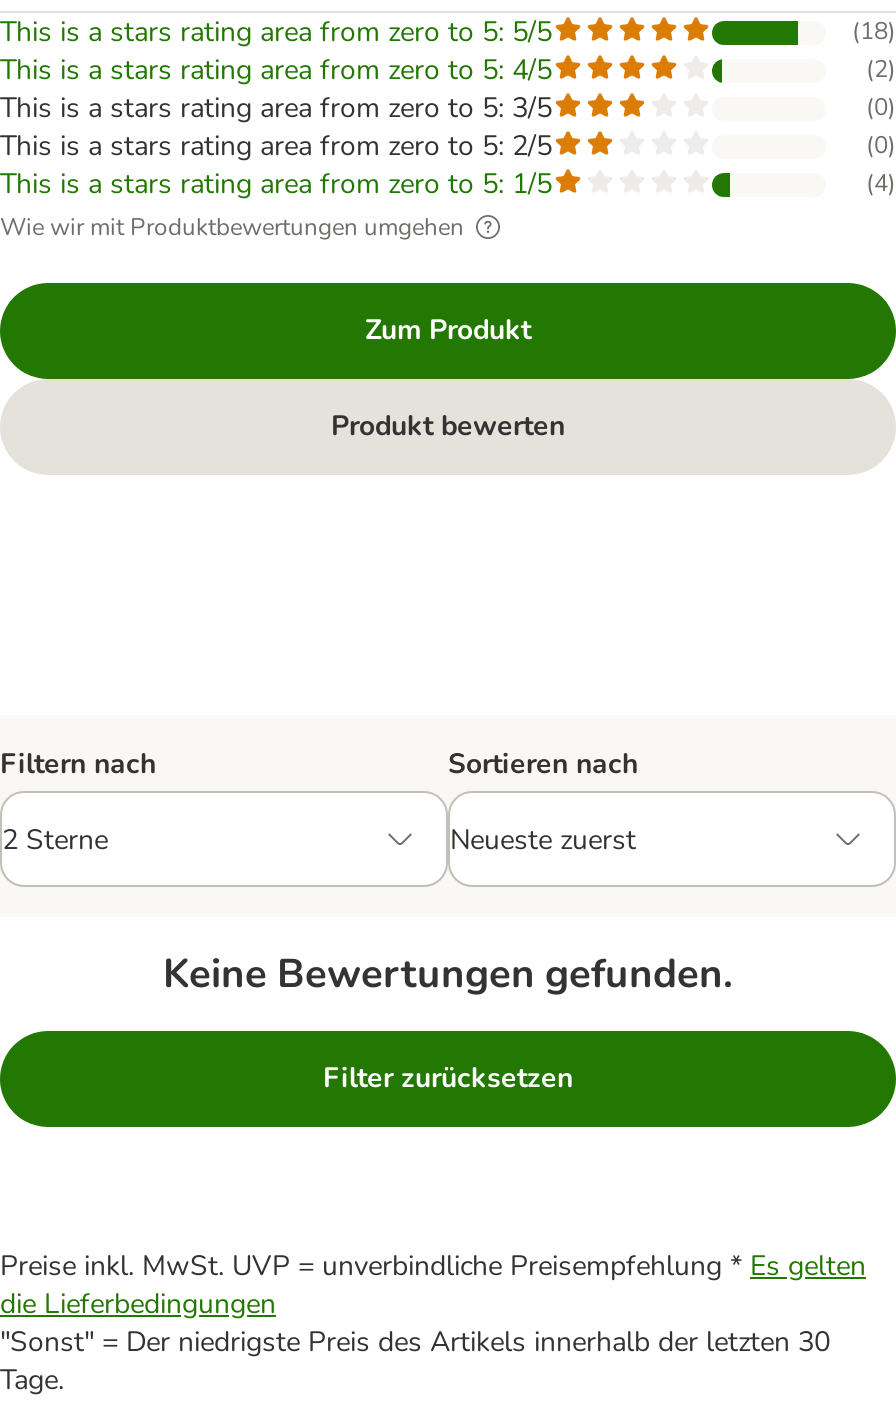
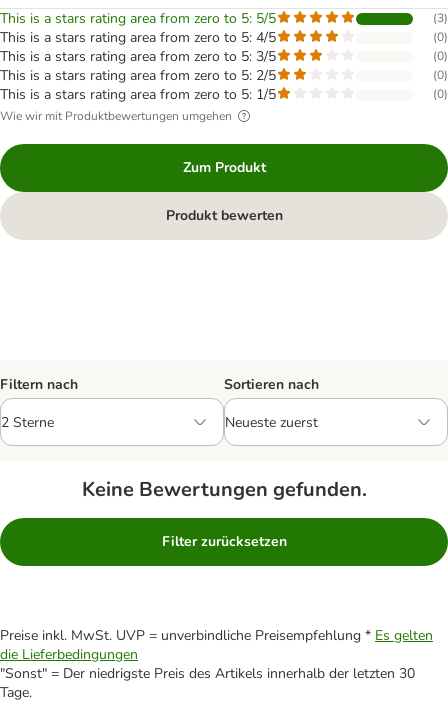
- (18)
+ (3)

- (2)
+ (0)

- (4)
+ (0)
